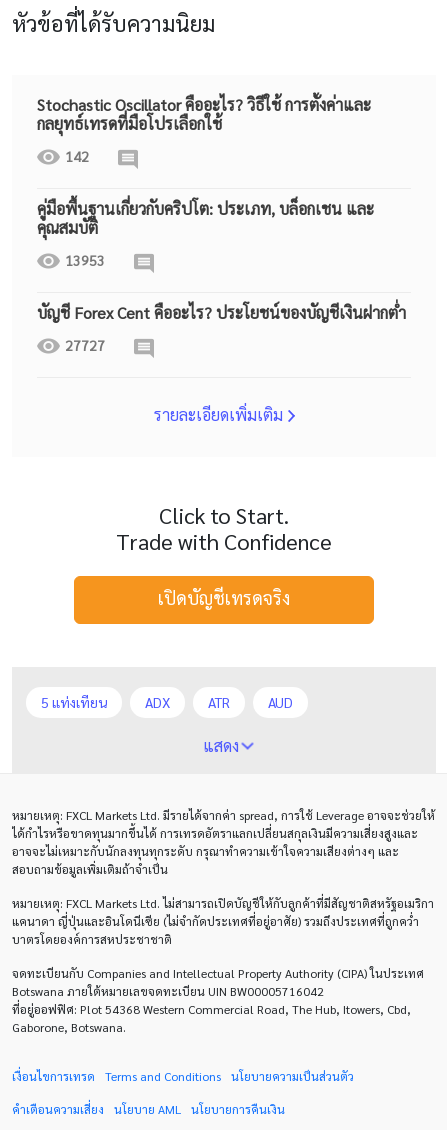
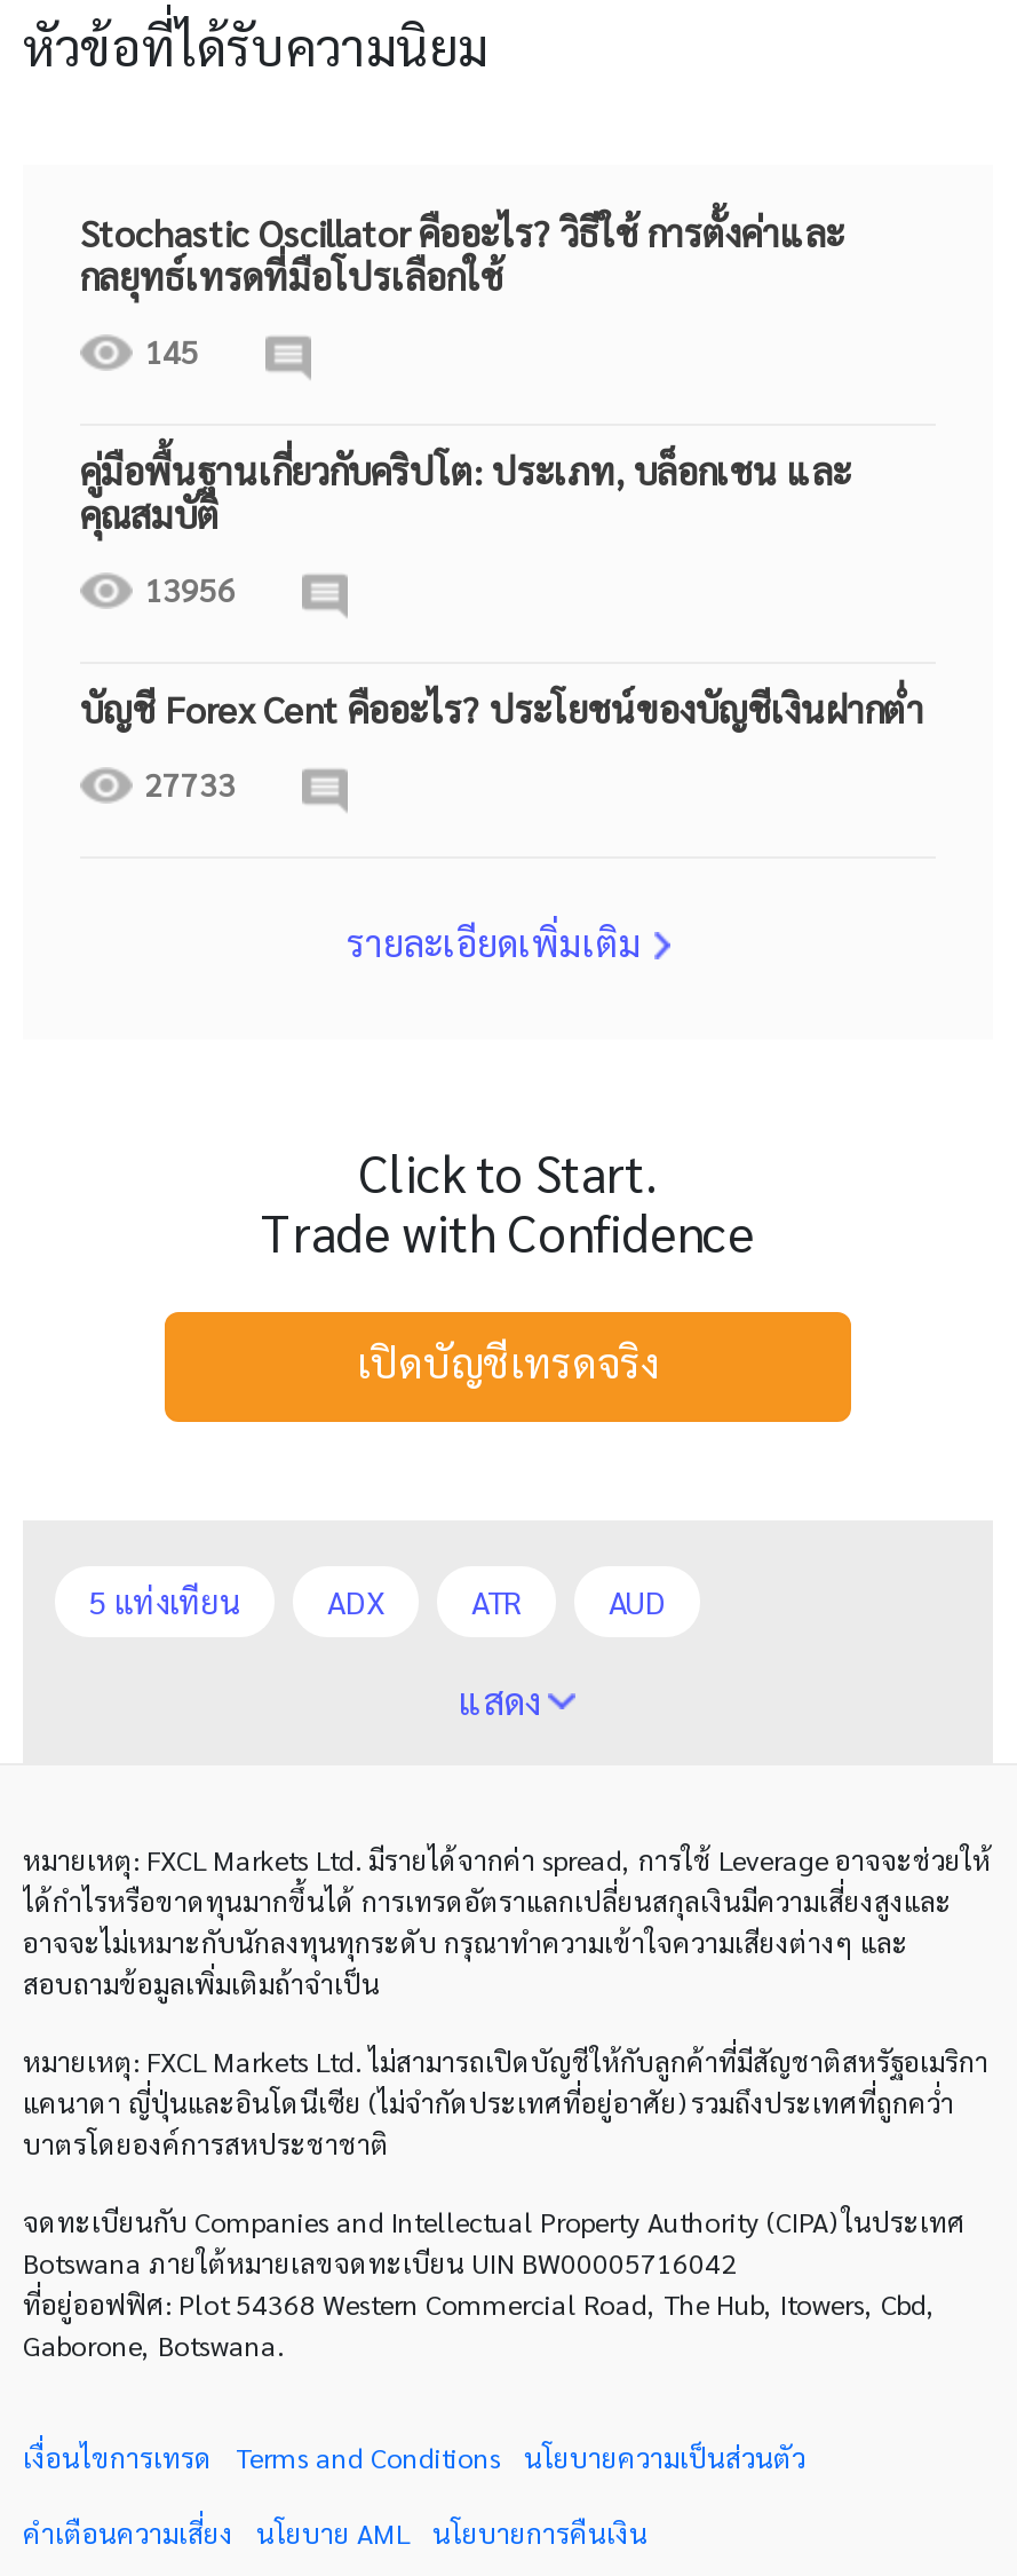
- 142
+ 145

- 13953
+ 13956

- 27727
+ 27733
